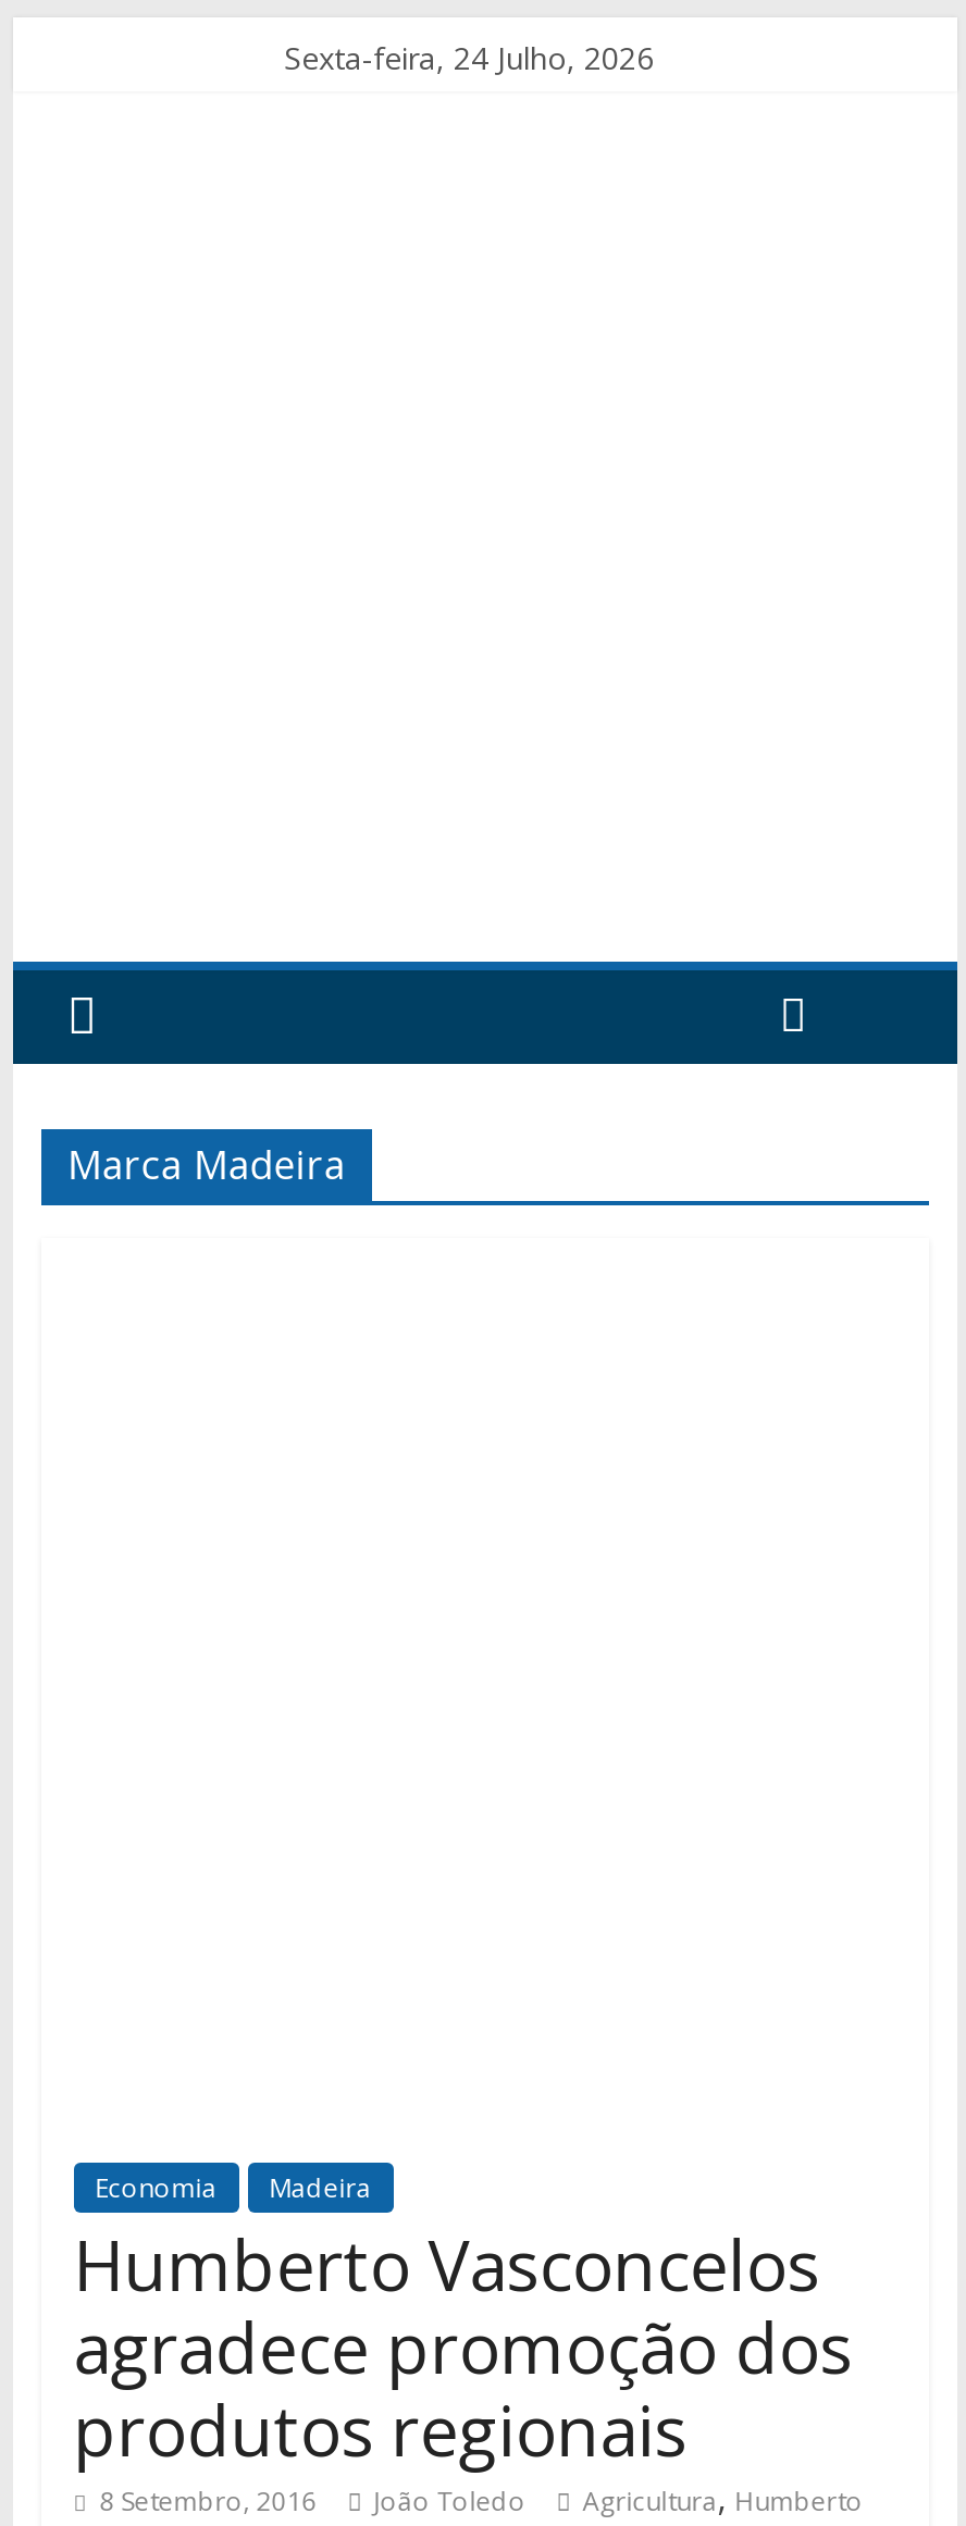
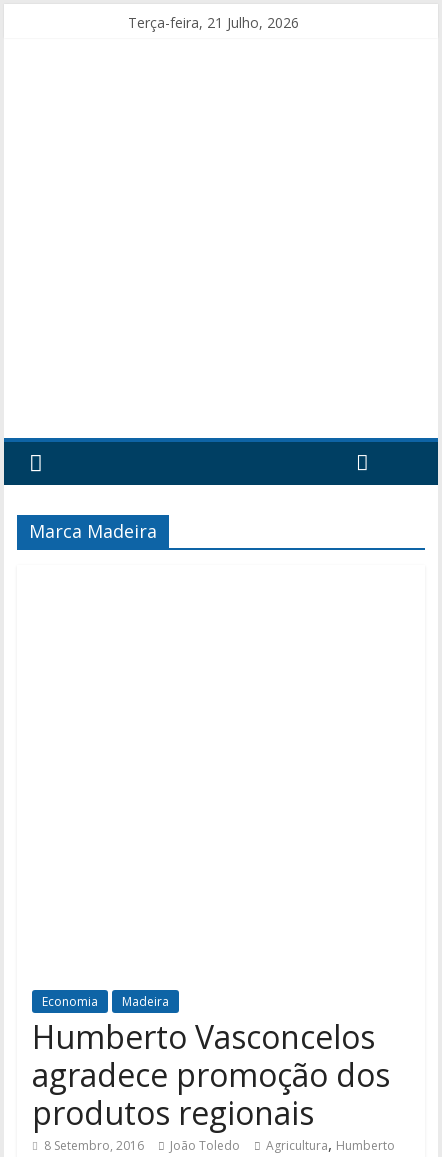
- Sexta-feira, 24 Julho, 2026
+ Terça-feira, 21 Julho, 2026
